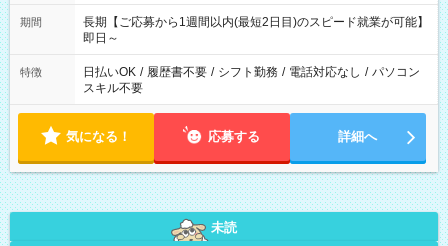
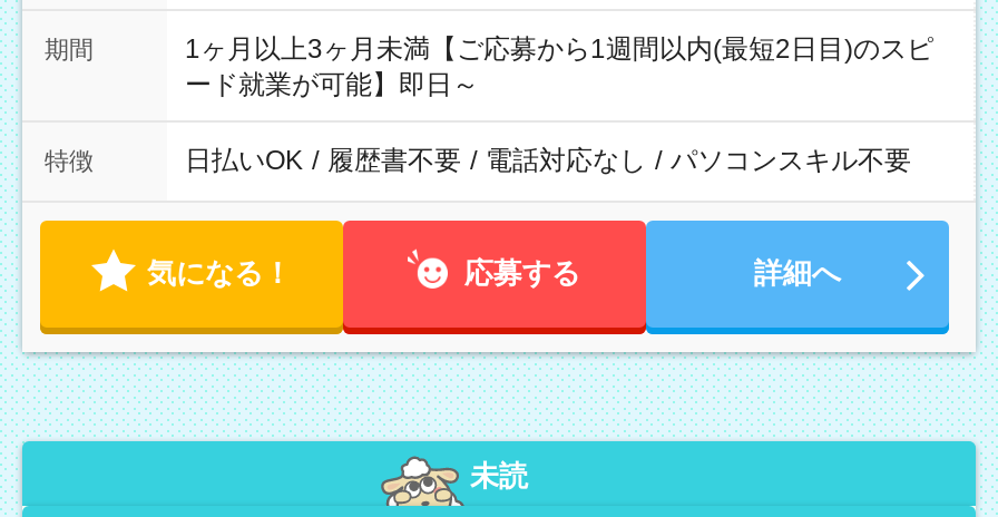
- 長期【ご応募から1週間以内(最短2日目)のスピード就業が可能】
- 即日～
+ 1ヶ月以上3ヶ月未満【ご応募から1週間以内(最短2日目)のスピ
+ ード就業が可能】即日～

- 日払いOK / 履歴書不要 / シフト勤務 / 電話対応なし / パソコン
- スキル不要
+ 日払いOK / 履歴書不要 / 電話対応なし / パソコンスキル不要
